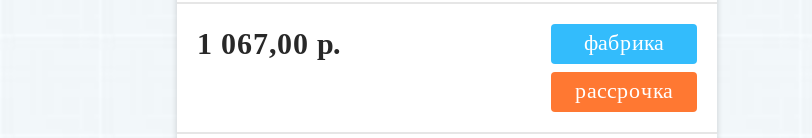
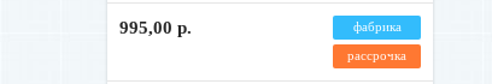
- 1 067,00 р.
+ 995,00 р.
